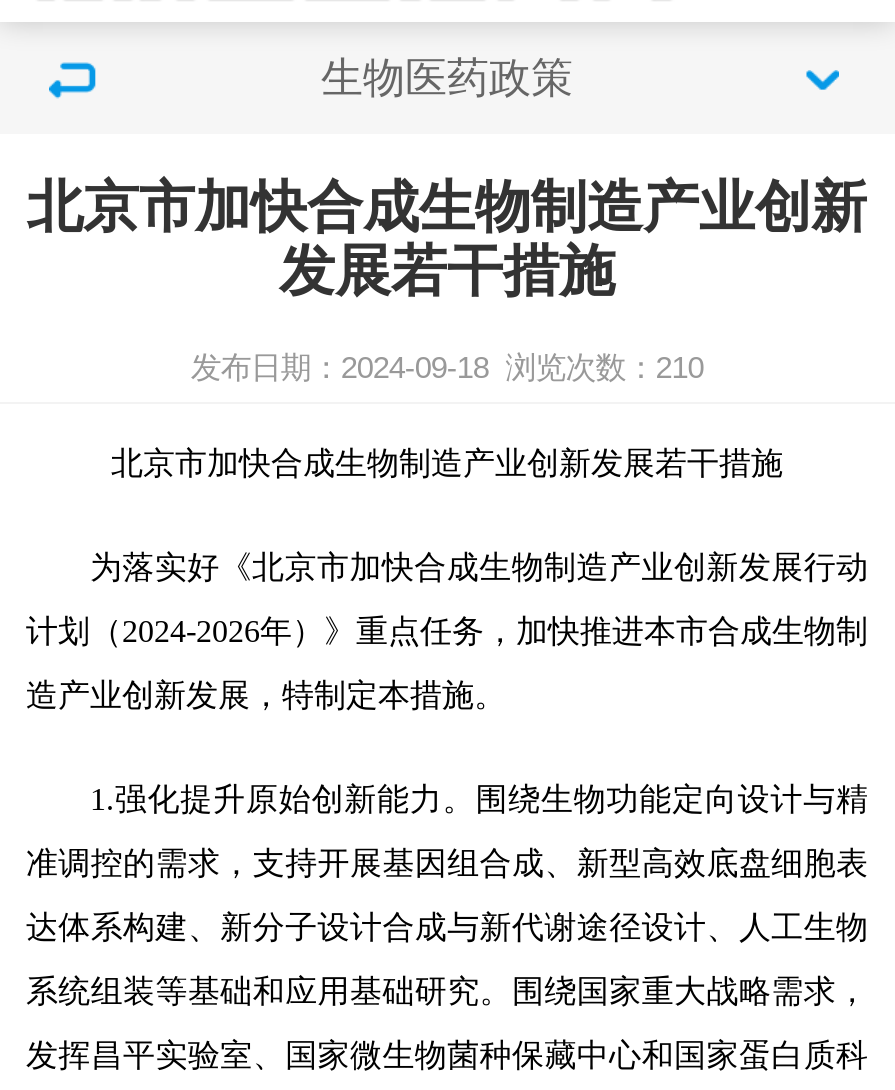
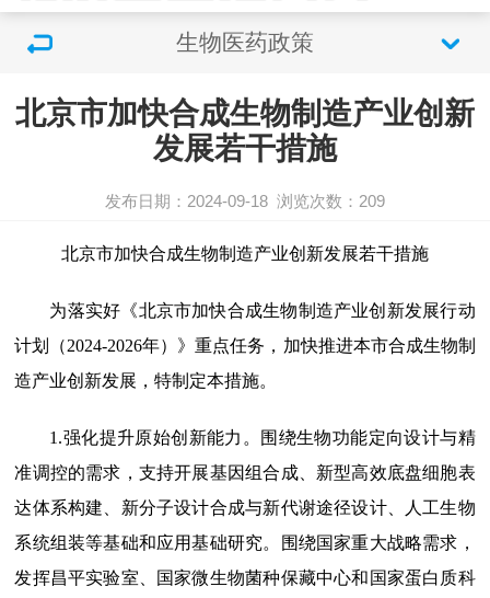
- 发布日期：2024-09-18 浏览次数：210
+ 发布日期：2024-09-18 浏览次数：209
